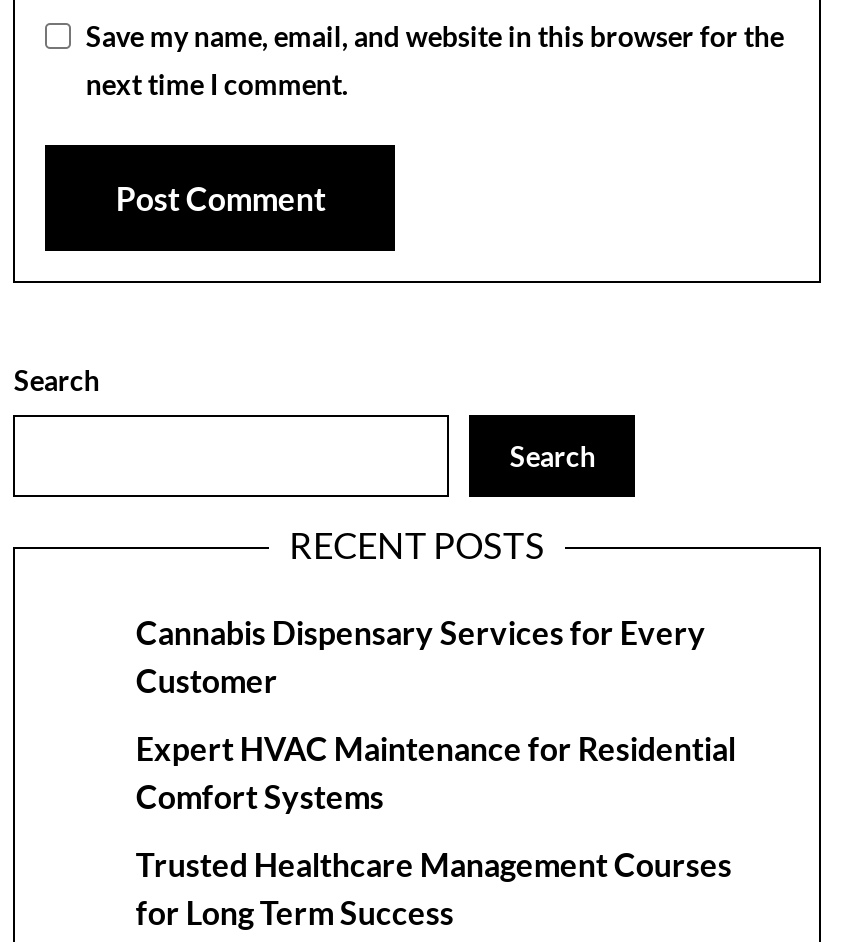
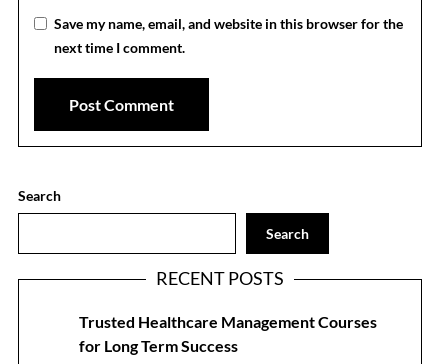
- Cannabis Dispensary Services for Every
- Customer
- Expert HVAC Maintenance for Residential
- Comfort Systems
